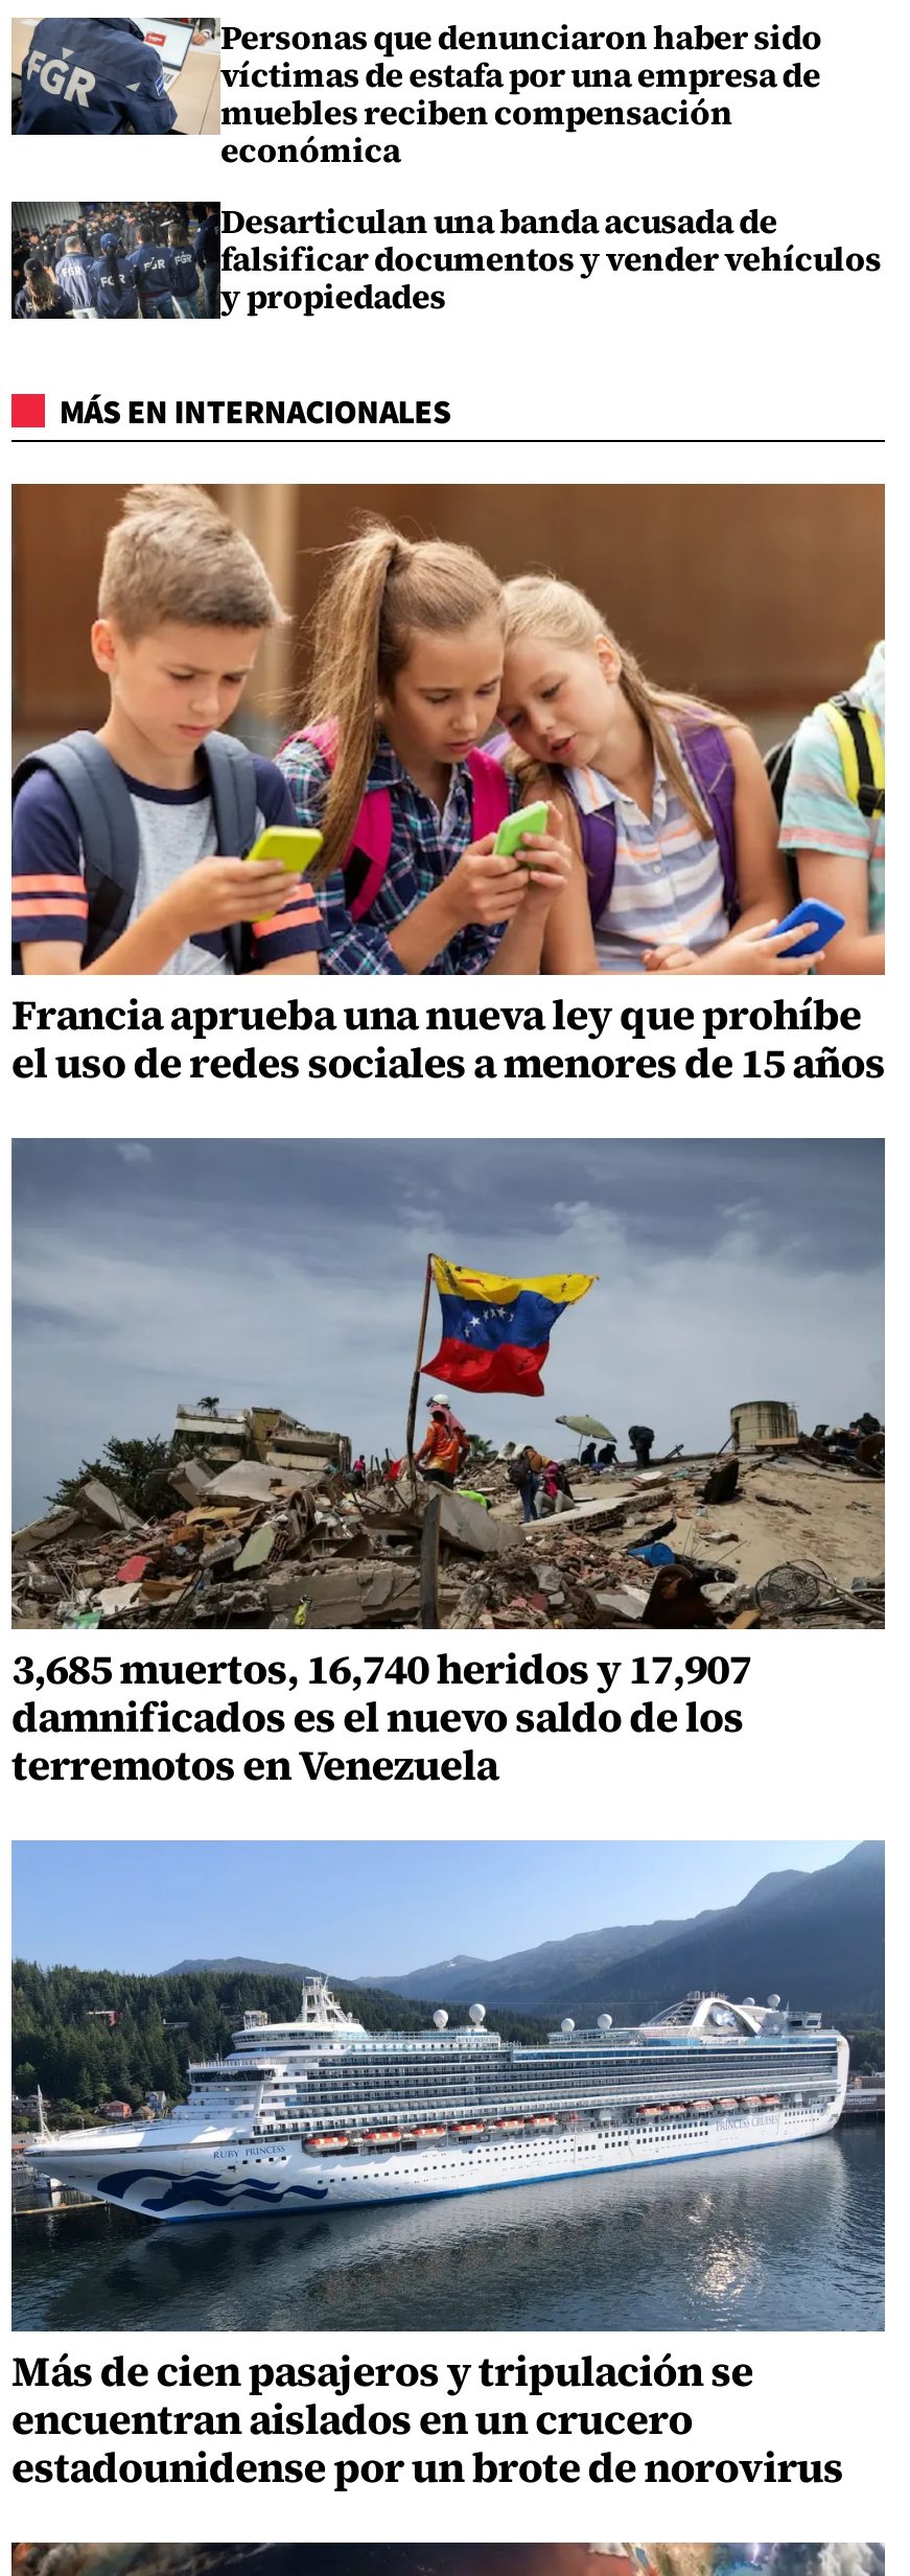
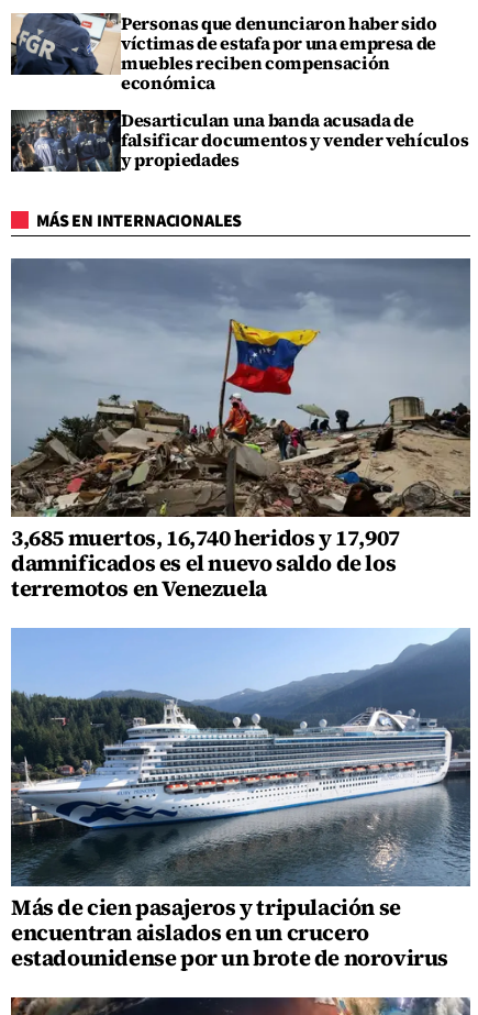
- [image]
- Francia aprueba una nueva ley que prohíbe
- el uso de redes sociales a menores de 15 años
